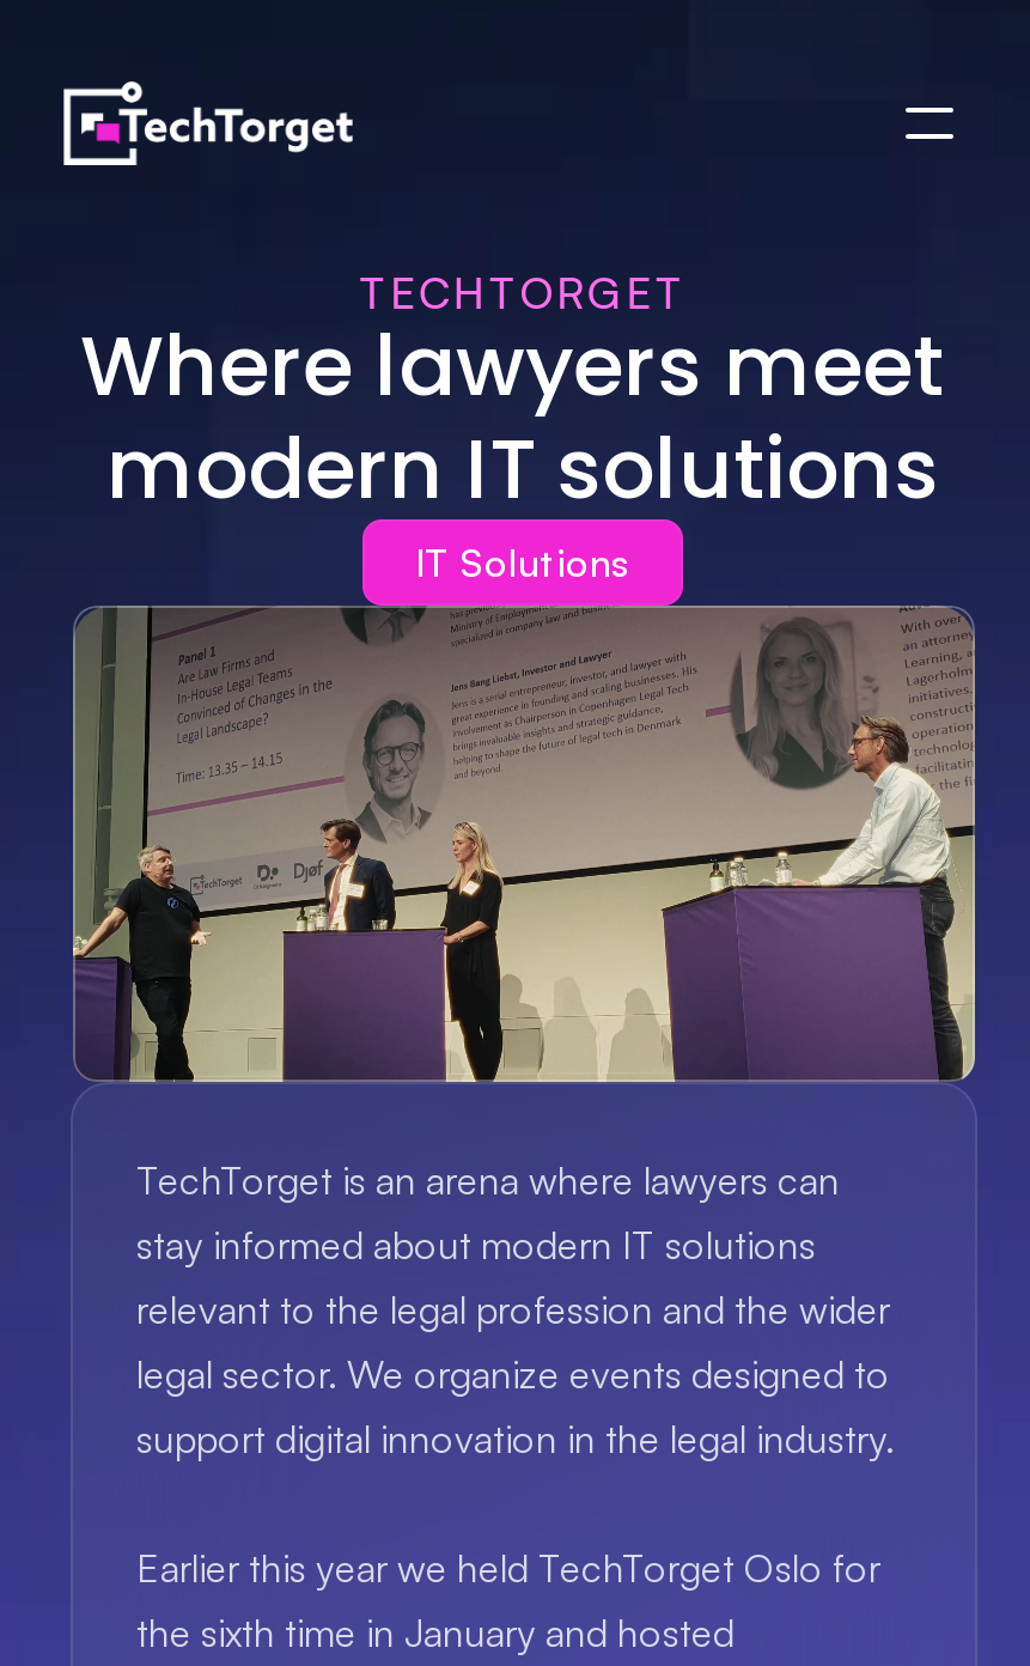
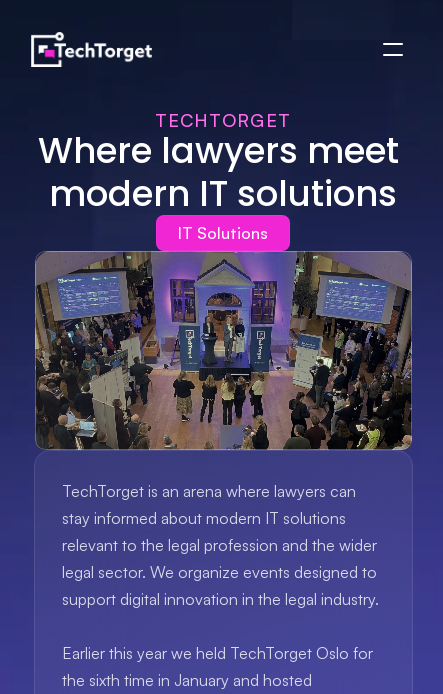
- [image]
+ [image]
